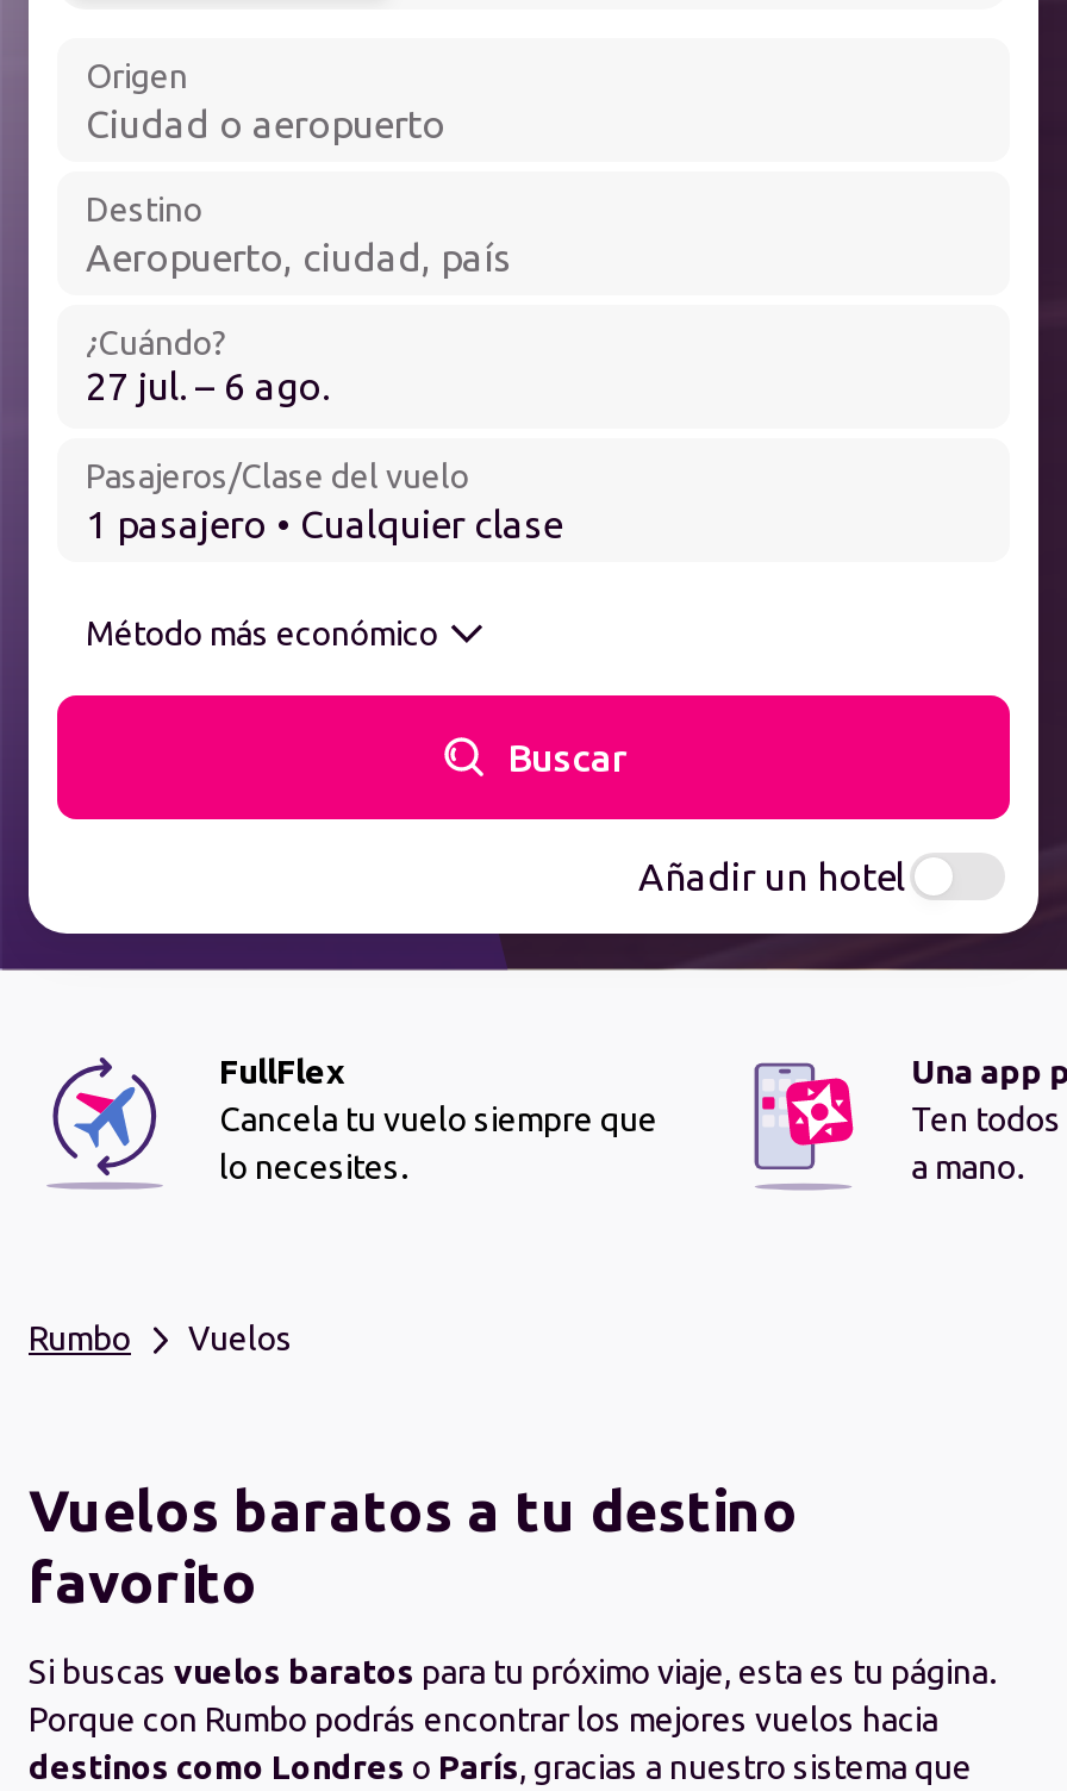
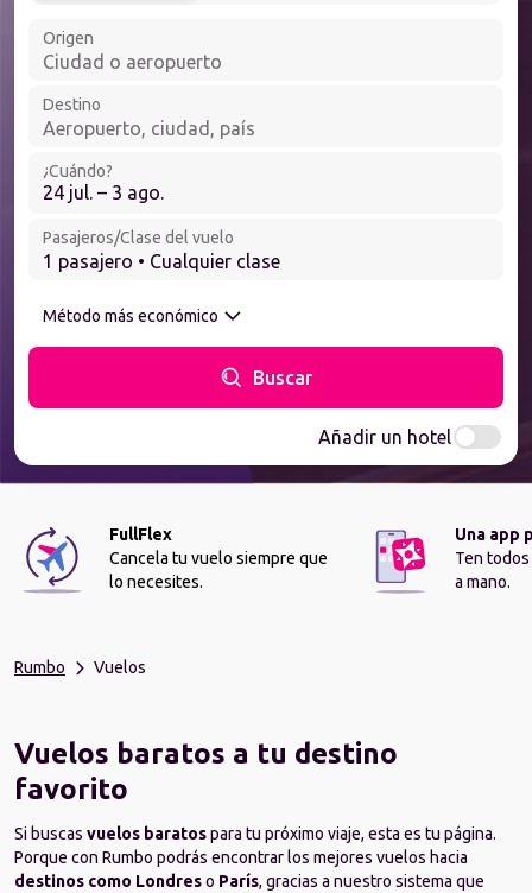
- 27 jul. – 6 ago.
+ 24 jul. – 3 ago.
